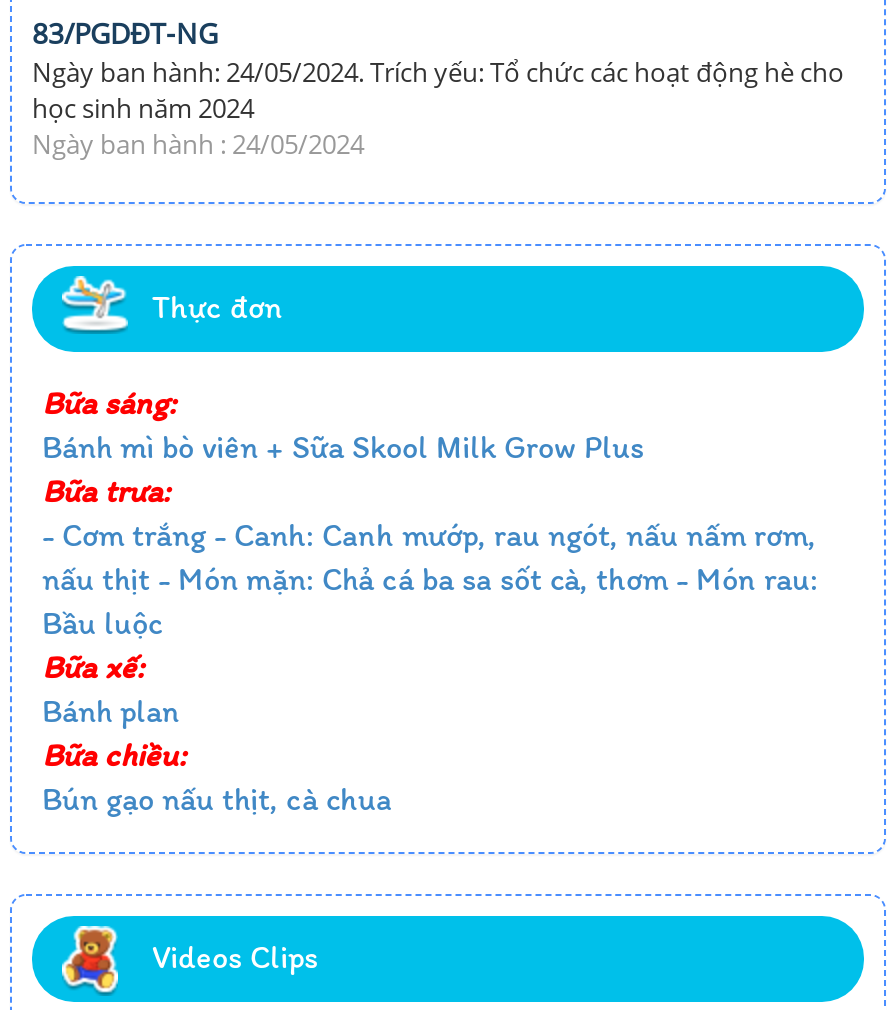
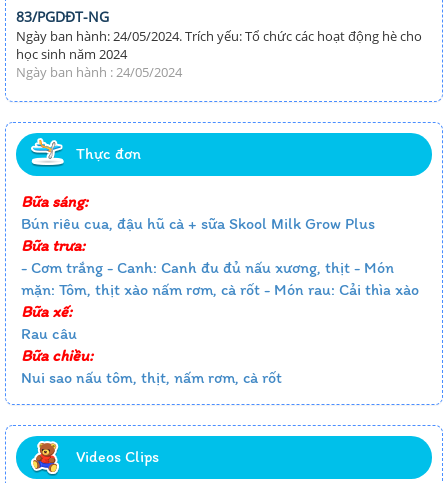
- Bánh mì bò viên + Sữa Skool Milk Grow Plus
+ Bún riêu cua, đậu hũ cà + sữa Skool Milk Grow Plus

- - Cơm trắng - Canh: Canh mướp, rau ngót, nấu nấm rơm,
- nấu thịt - Món mặn: Chả cá ba sa sốt cà, thơm - Món rau:
- Bầu luộc
+ - Cơm trắng - Canh: Canh đu đủ nấu xương, thịt - Món
+ mặn: Tôm, thịt xào nấm rơm, cà rốt - Món rau: Cải thìa xào

- Bánh plan
+ Rau câu

- Bún gạo nấu thịt, cà chua
+ Nui sao nấu tôm, thịt, nấm rơm, cà rốt
